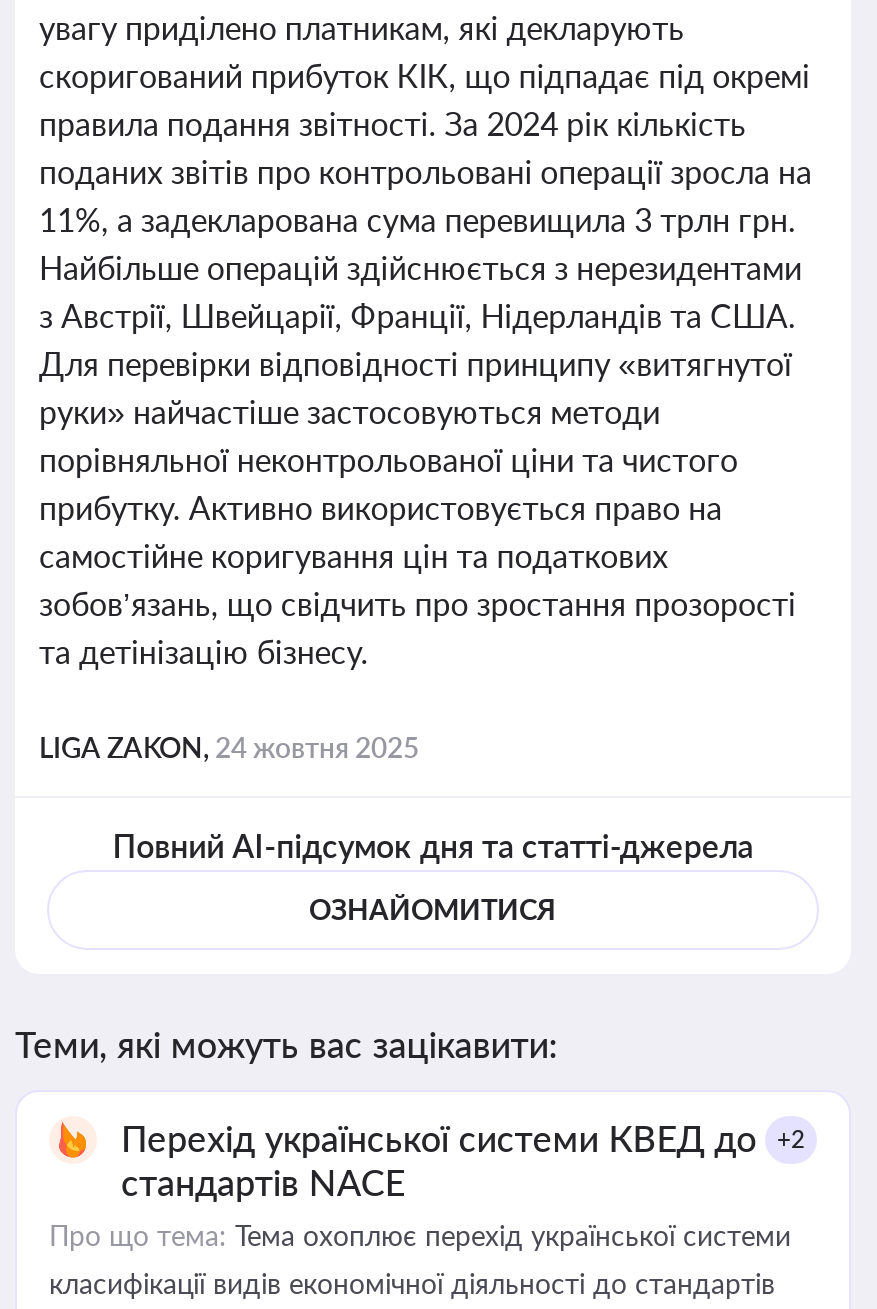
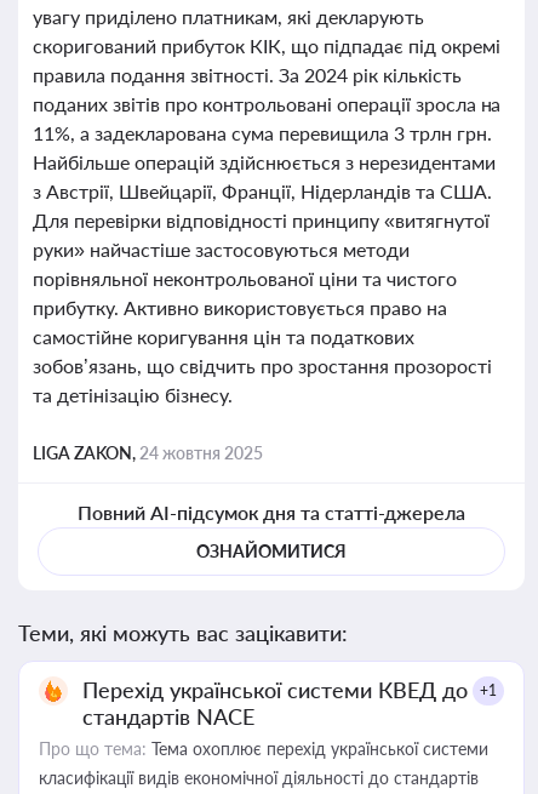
- Перехід української системи КВЕД до +2
+ Перехід української системи КВЕД до +1
